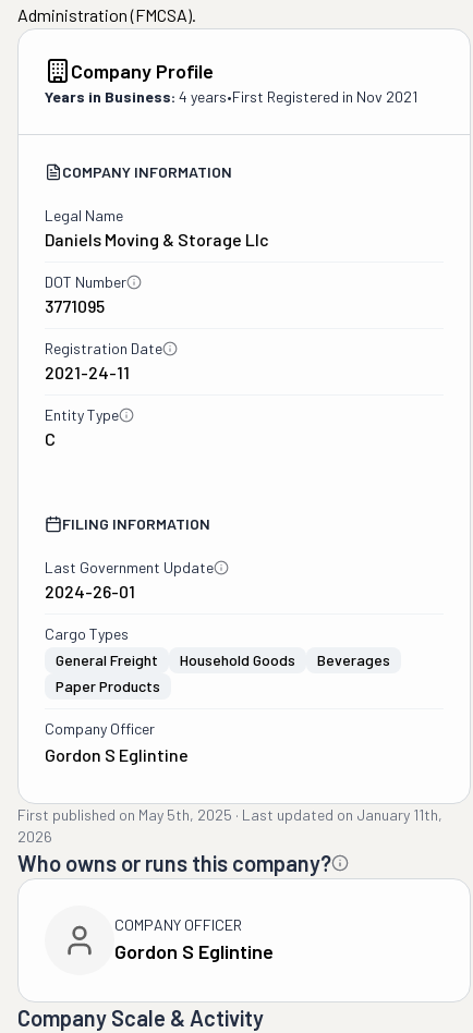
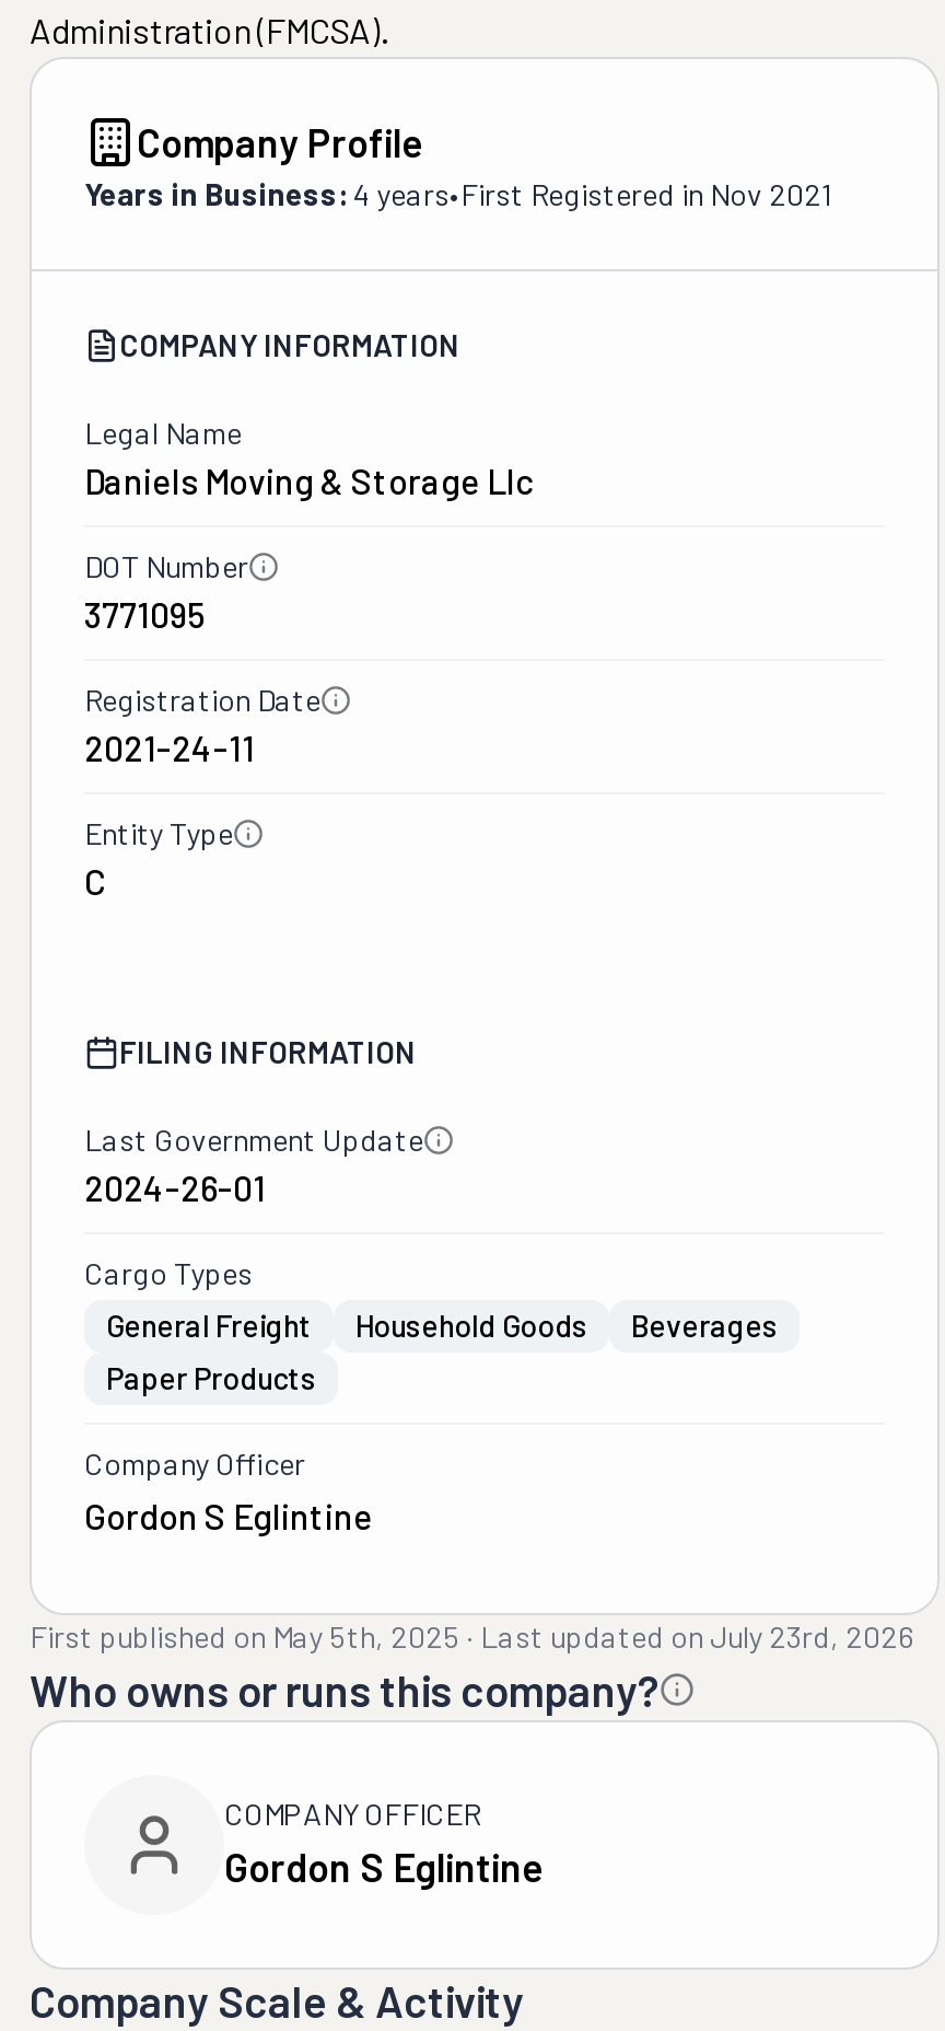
- First published on May 5th, 2025 · Last updated on January 11th,
- 2026
+ First published on May 5th, 2025 · Last updated on July 23rd, 2026
